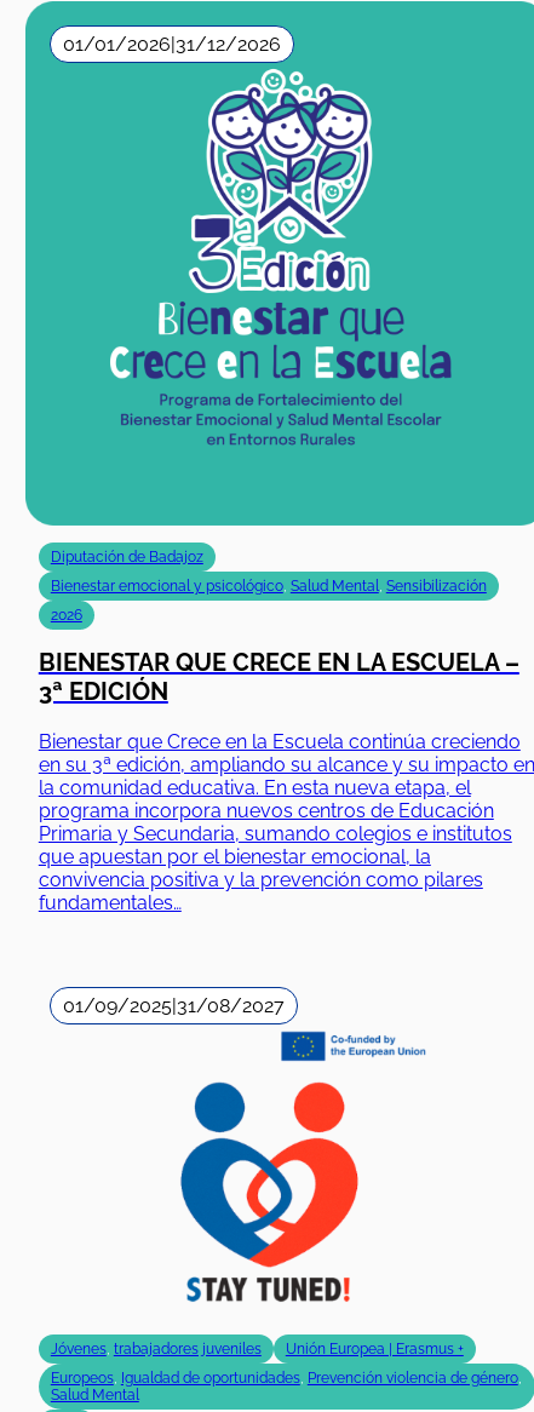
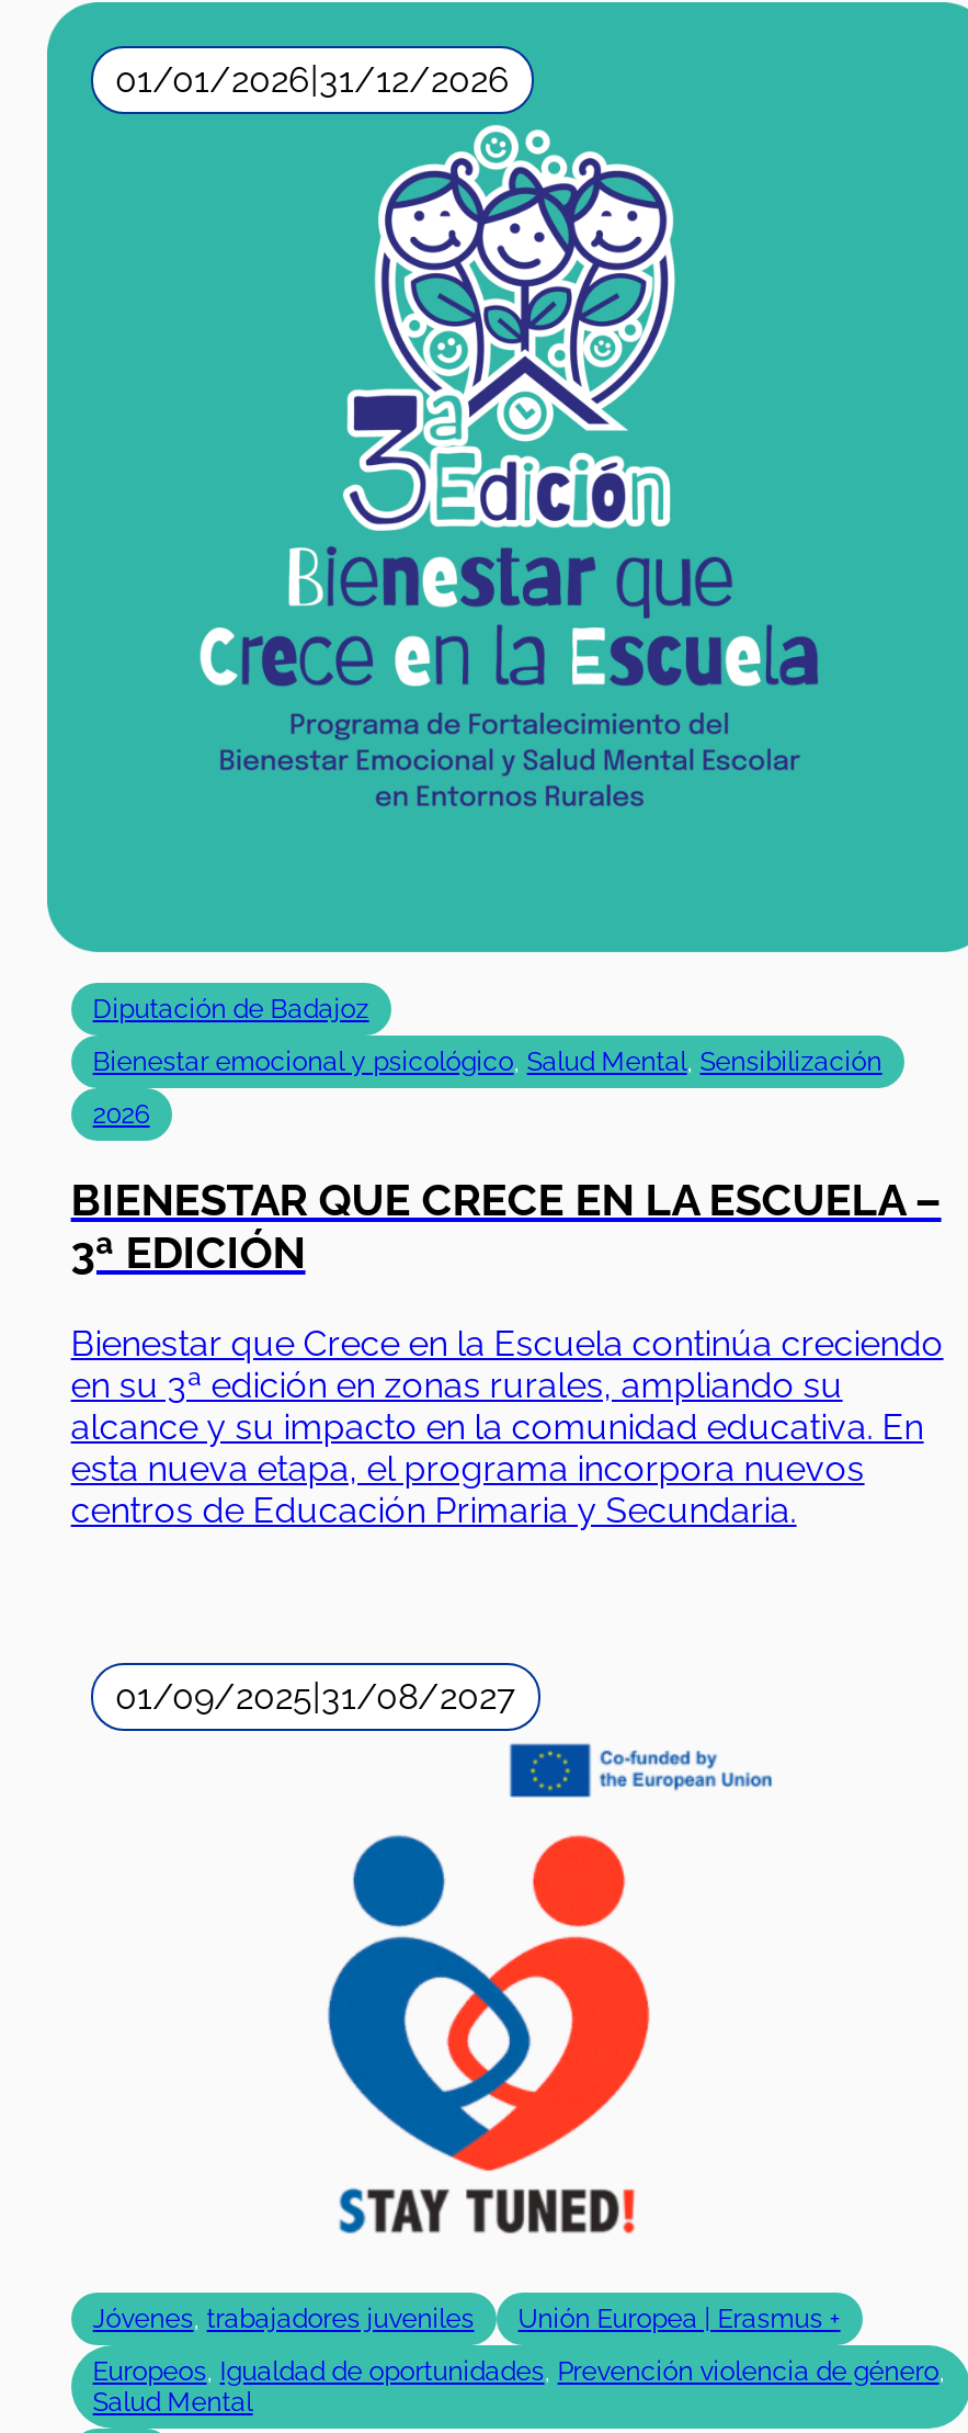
- en su 3ª edición, ampliando su alcance y su impacto en
- la comunidad educativa. En esta nueva etapa, el
- programa incorpora nuevos centros de Educación
- Primaria y Secundaria, sumando colegios e institutos
- que apuestan por el bienestar emocional, la
- convivencia positiva y la prevención como pilares
- fundamentales…
+ en su 3ª edición en zonas rurales, ampliando su
+ alcance y su impacto en la comunidad educativa. En
+ esta nueva etapa, el programa incorpora nuevos
+ centros de Educación Primaria y Secundaria.
